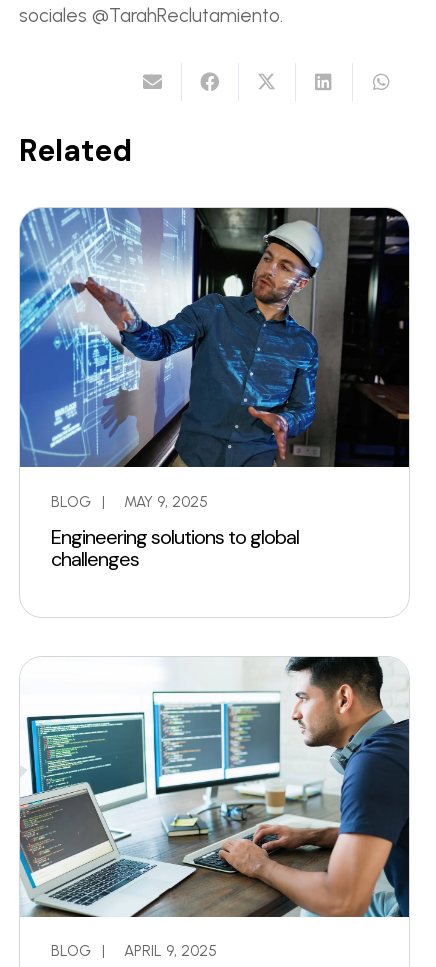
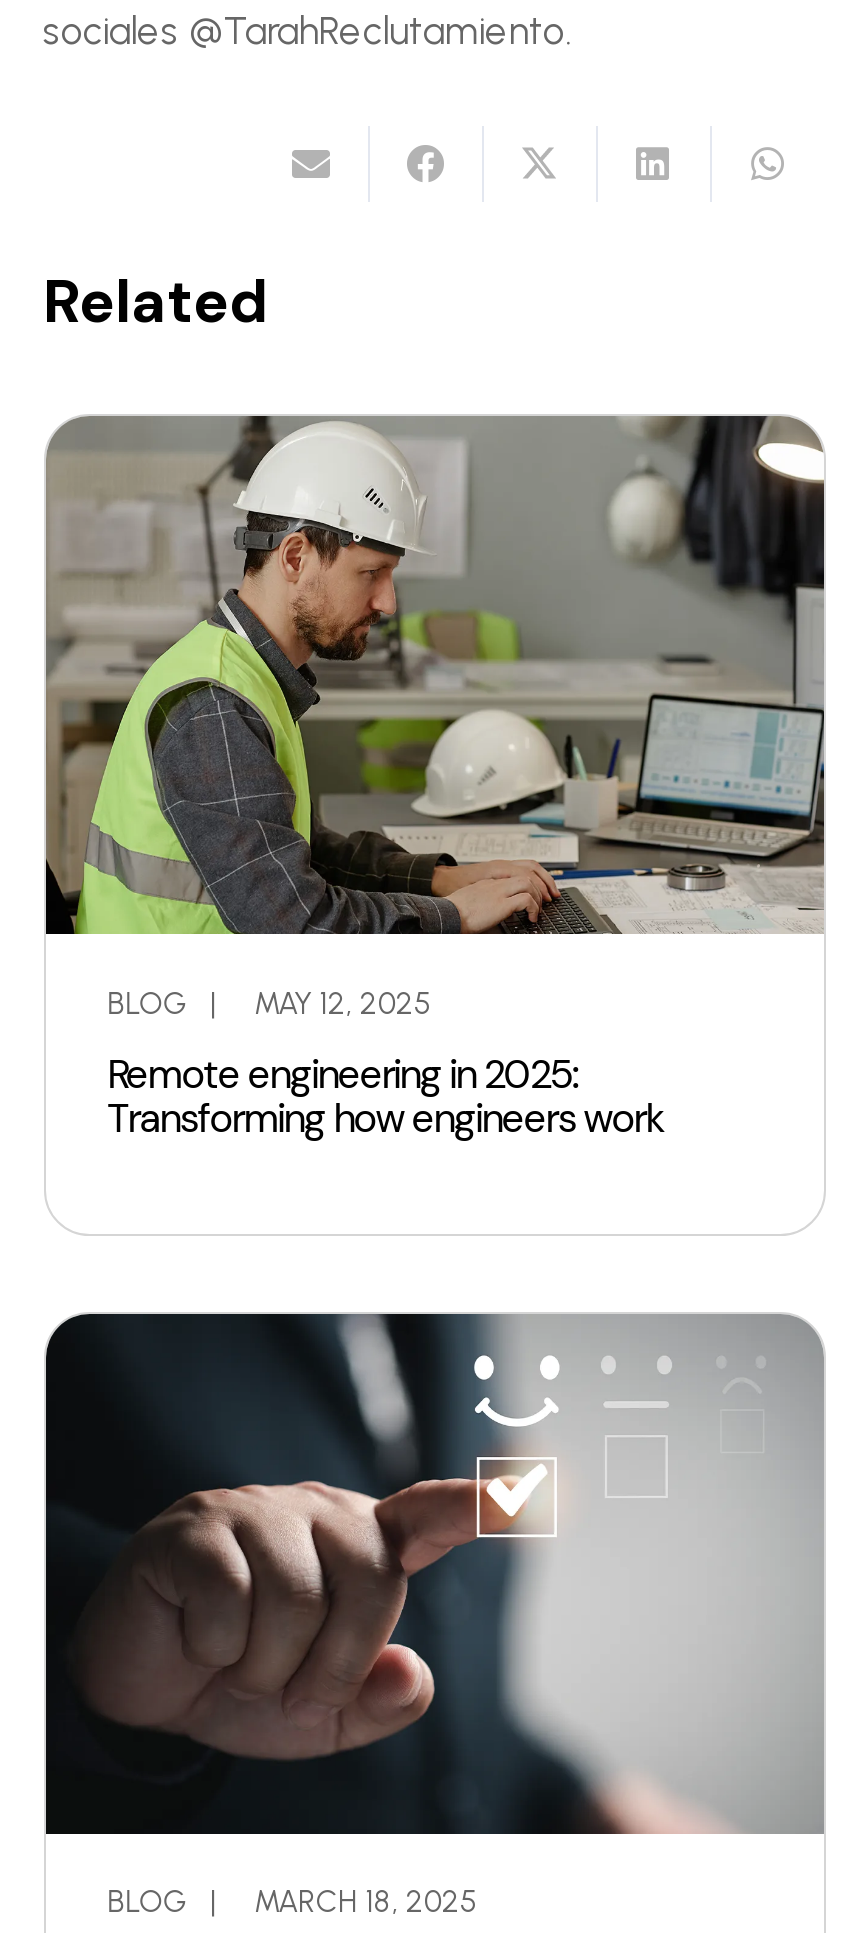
- [image]
- MAY 9, 2025
+ [image]
+ MAY 12, 2025

- Engineering solutions to global
- challenges
+ Remote engineering in 2025:
+ Transforming how engineers work

- [image]
- APRIL 9, 2025
+ [image]
+ MARCH 18, 2025
